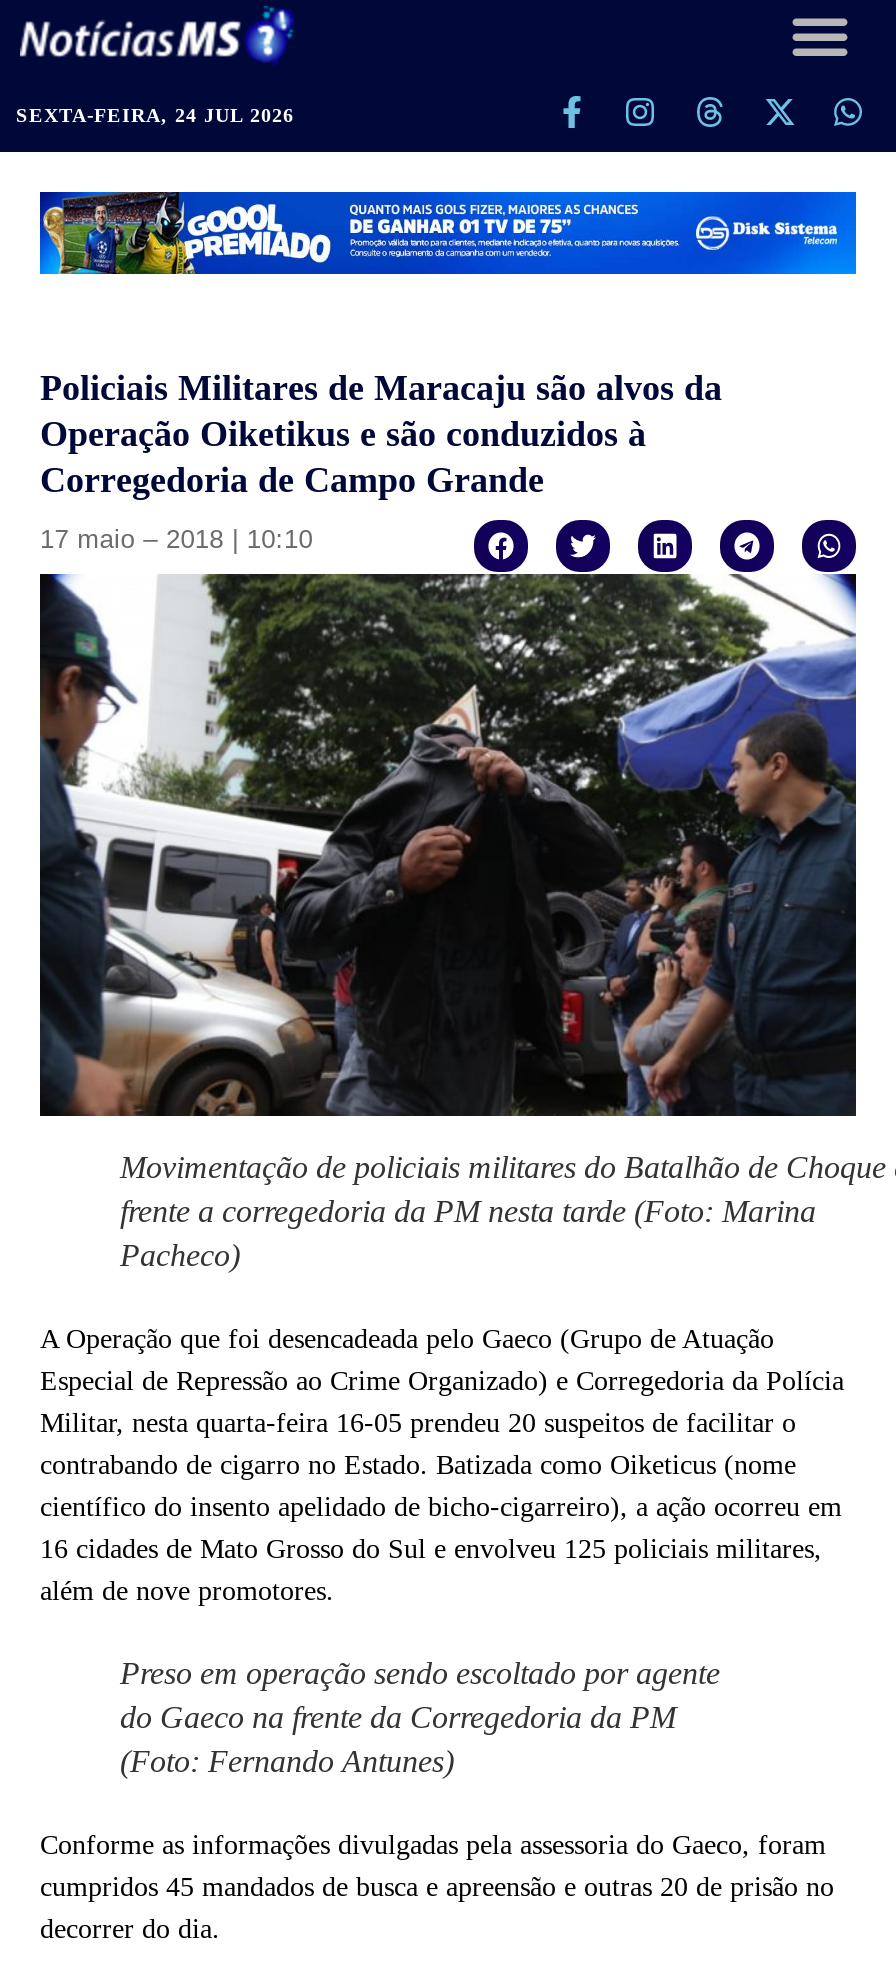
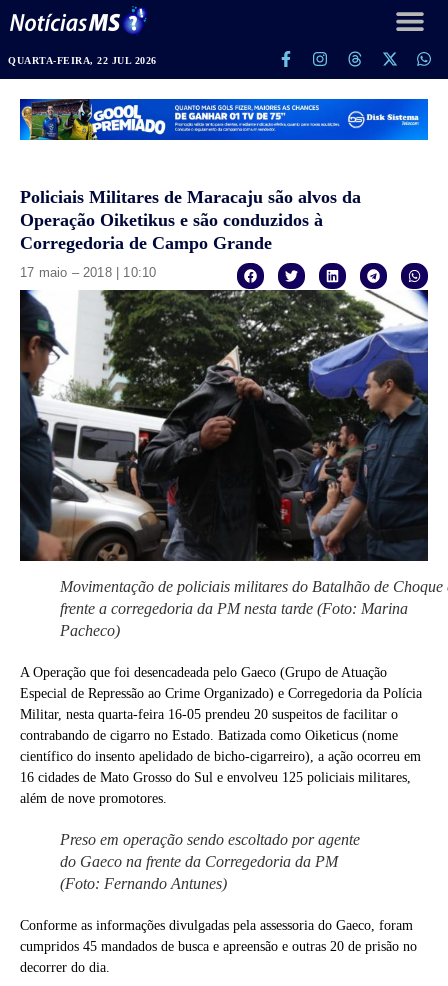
- SEXTA-FEIRA, 24 JUL 2026
+ QUARTA-FEIRA, 22 JUL 2026
